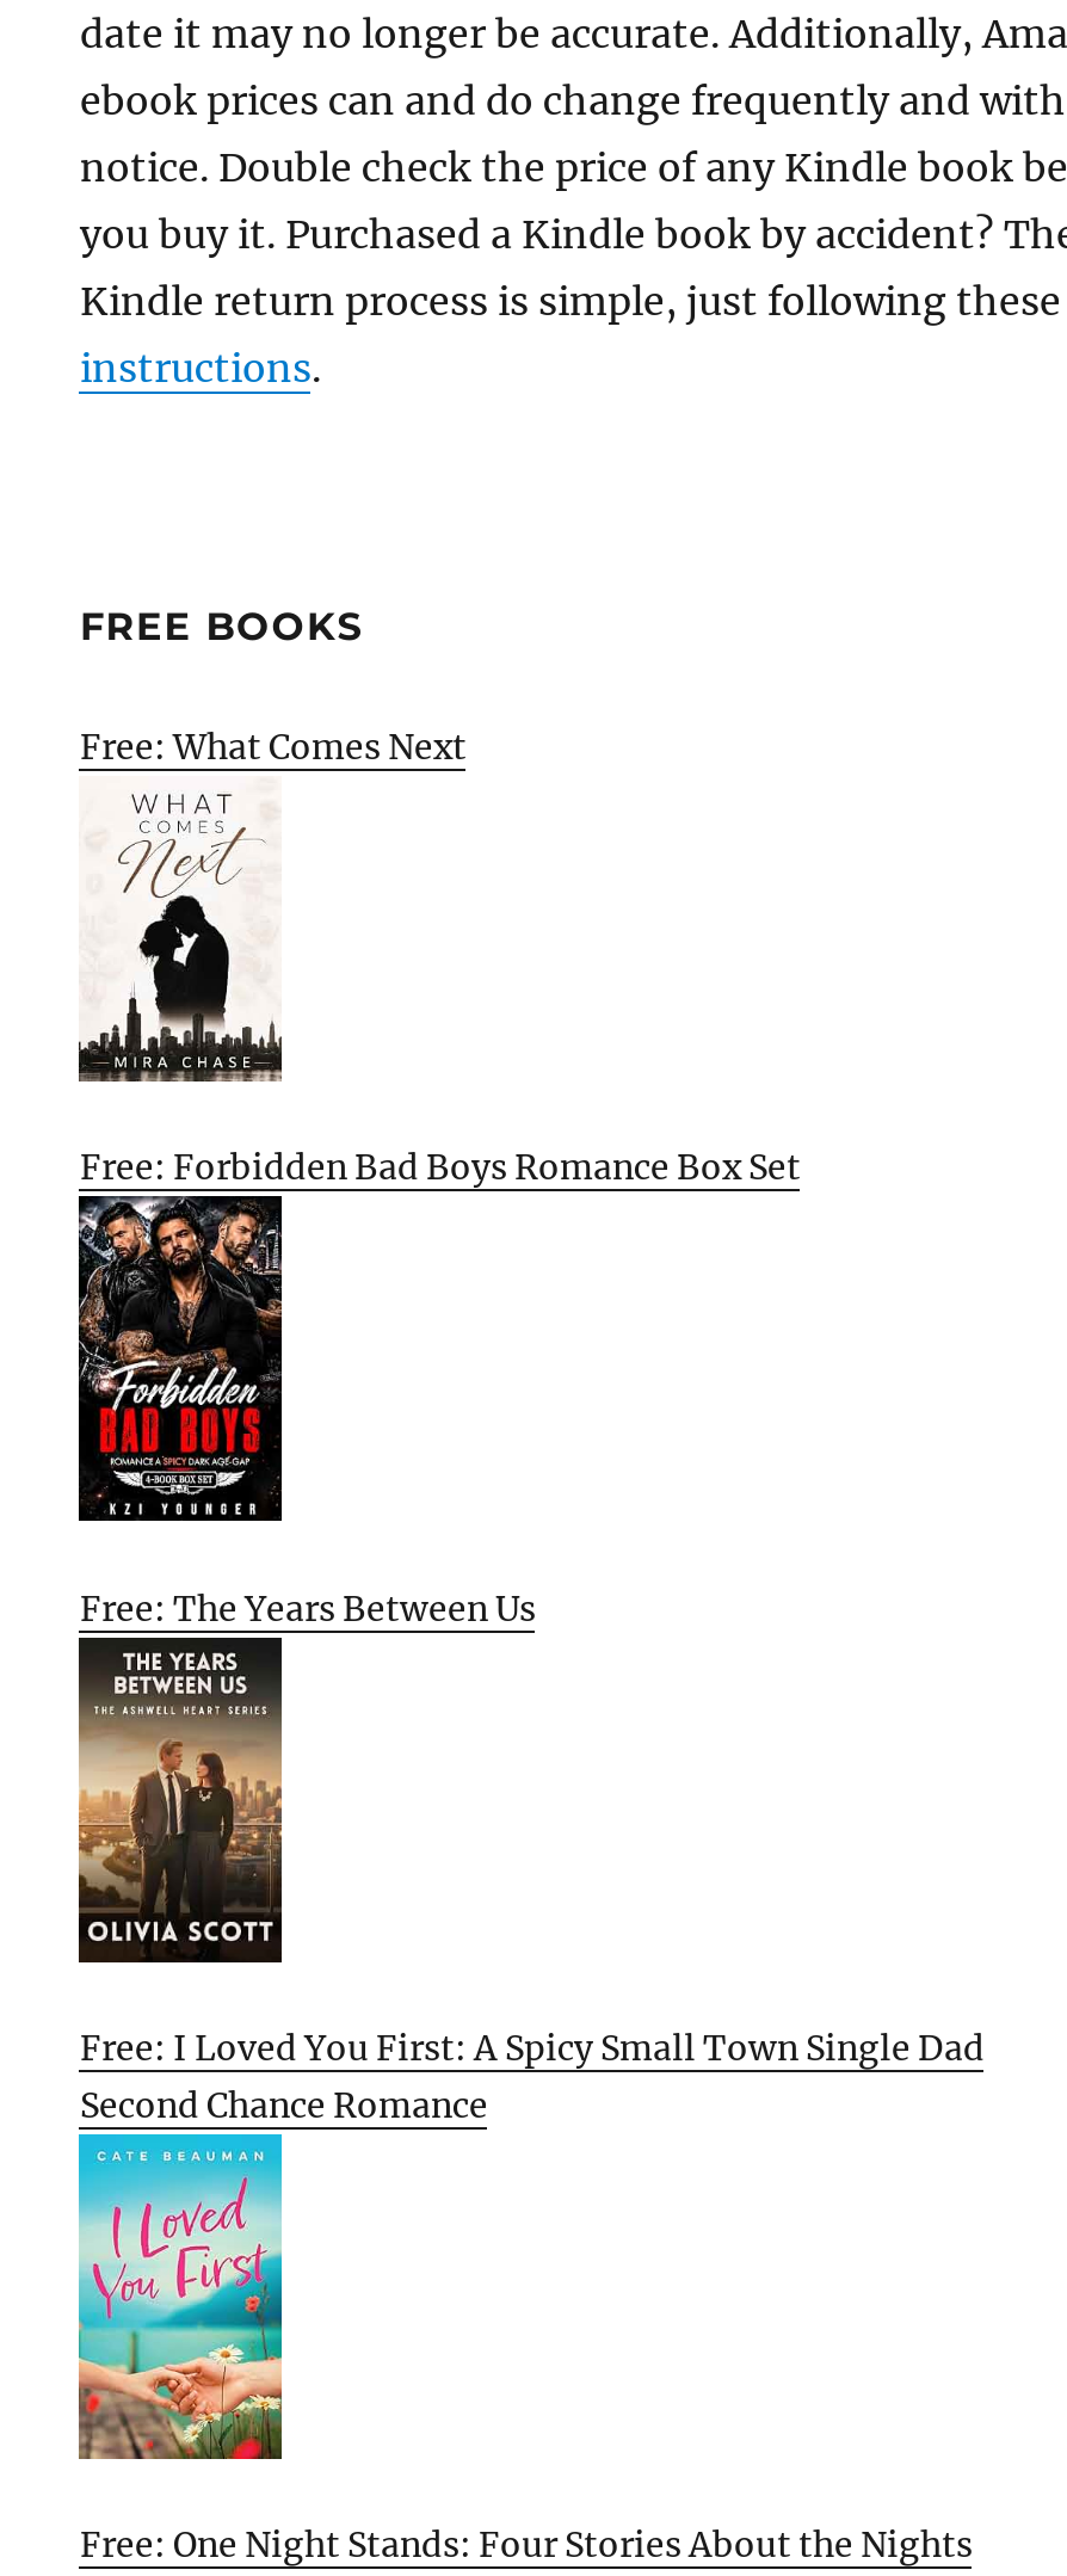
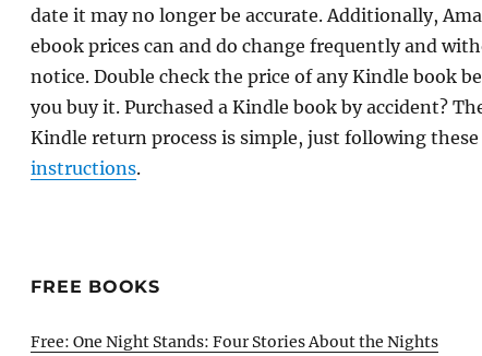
- Free: What Comes Next

- [image]
- Free: Forbidden Bad Boys Romance Box Set

- [image]
- Free: The Years Between Us

- [image]
- Free: I Loved You First: A Spicy Small Town Single Dad
- Second Chance Romance

- [image]
